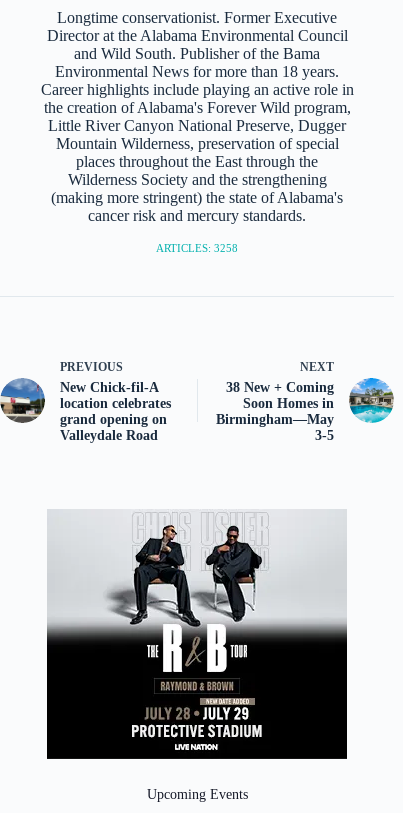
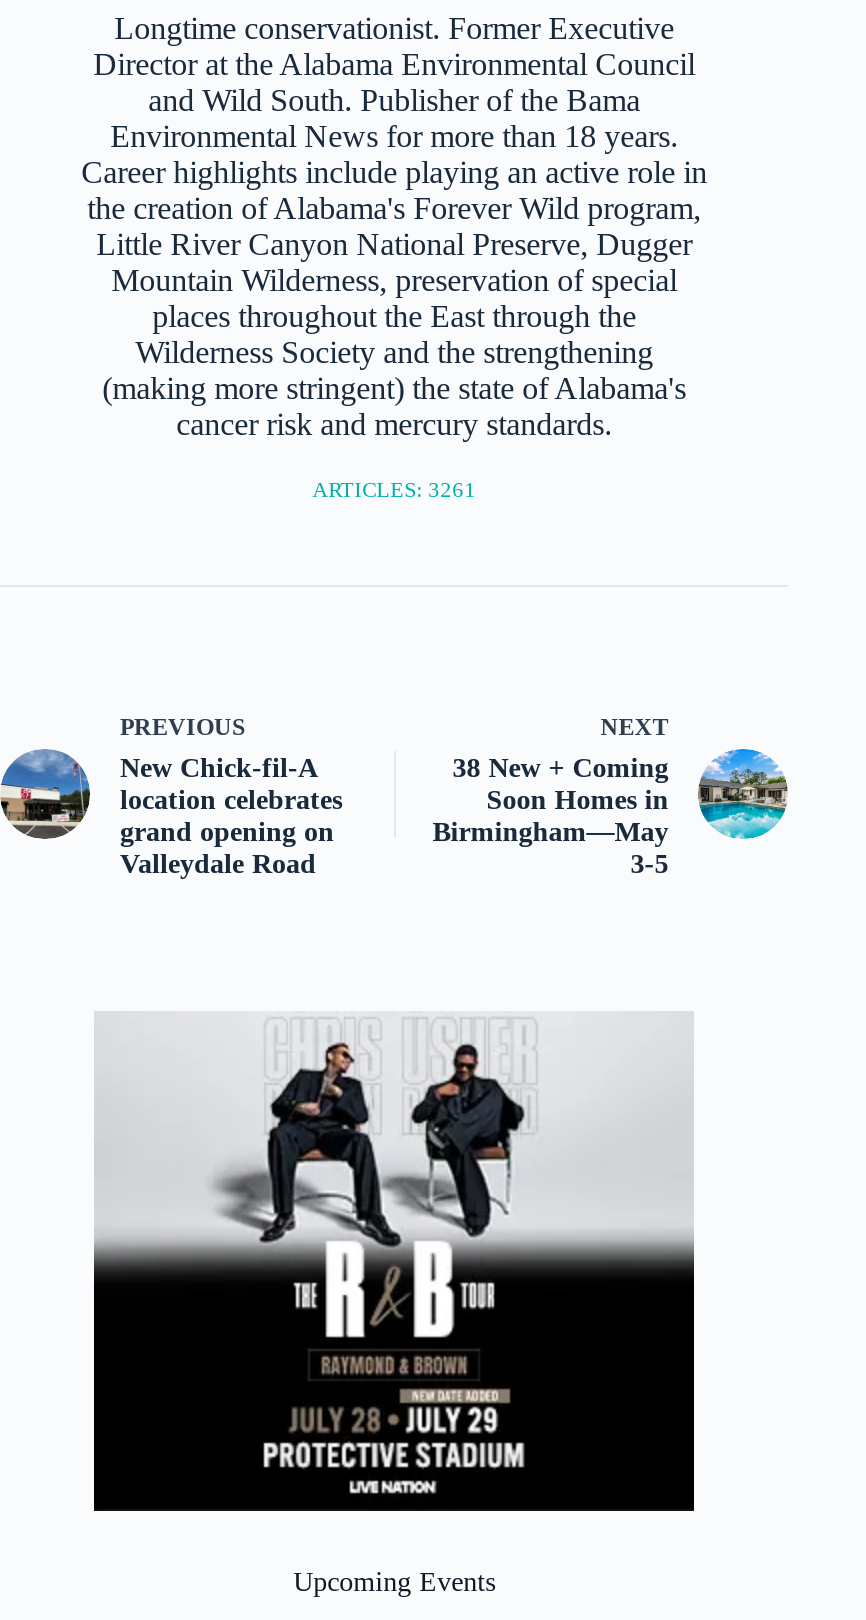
- ARTICLES: 3258
+ ARTICLES: 3261
